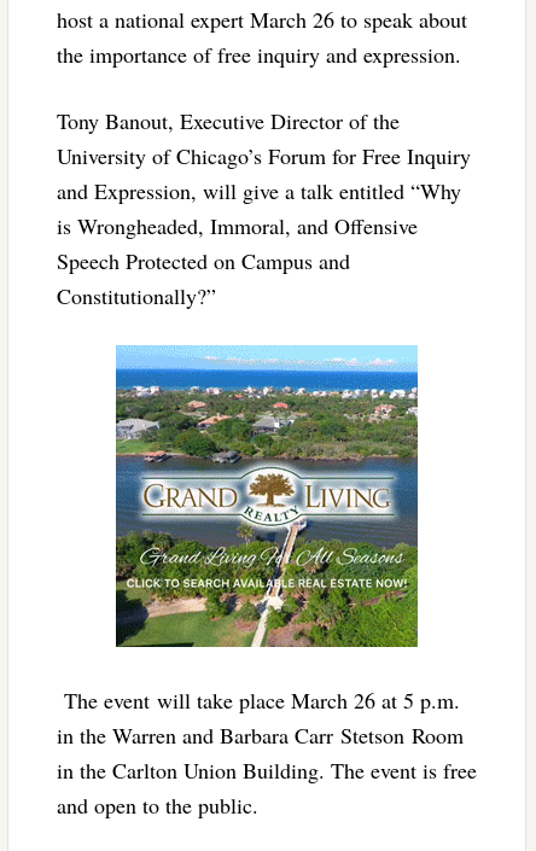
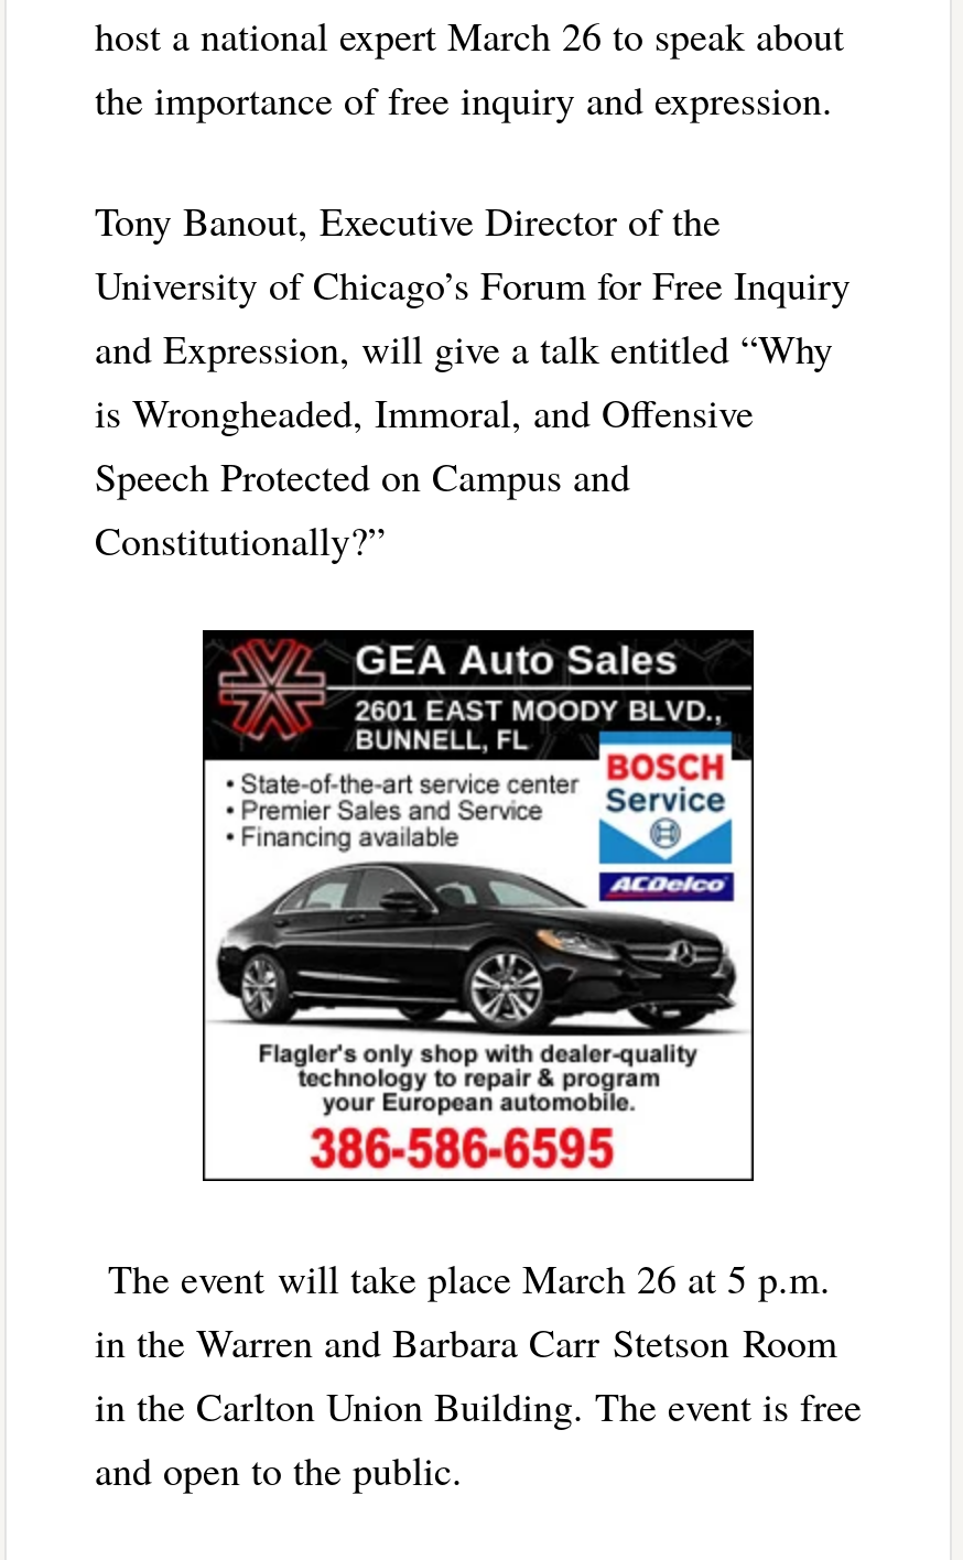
- [image]
+ [image]
